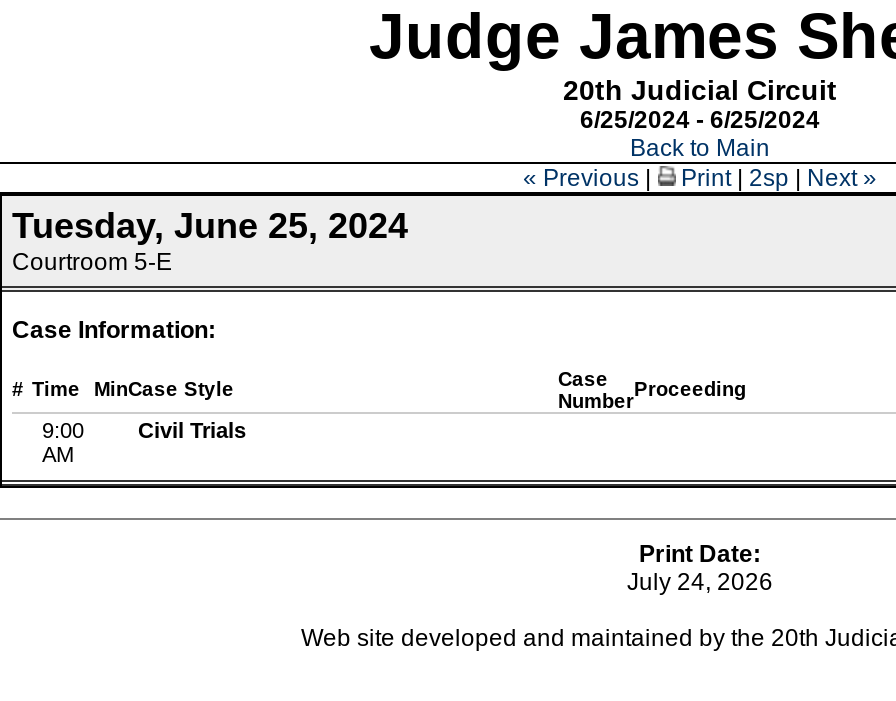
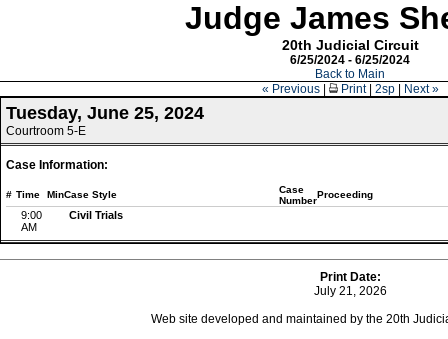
- July 24, 2026
+ July 21, 2026
